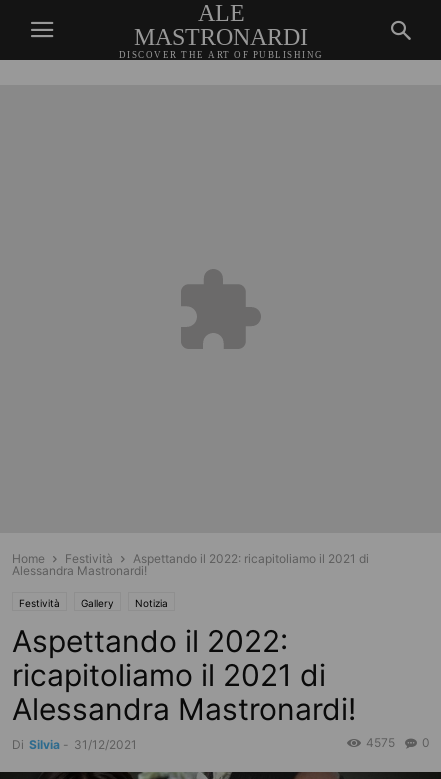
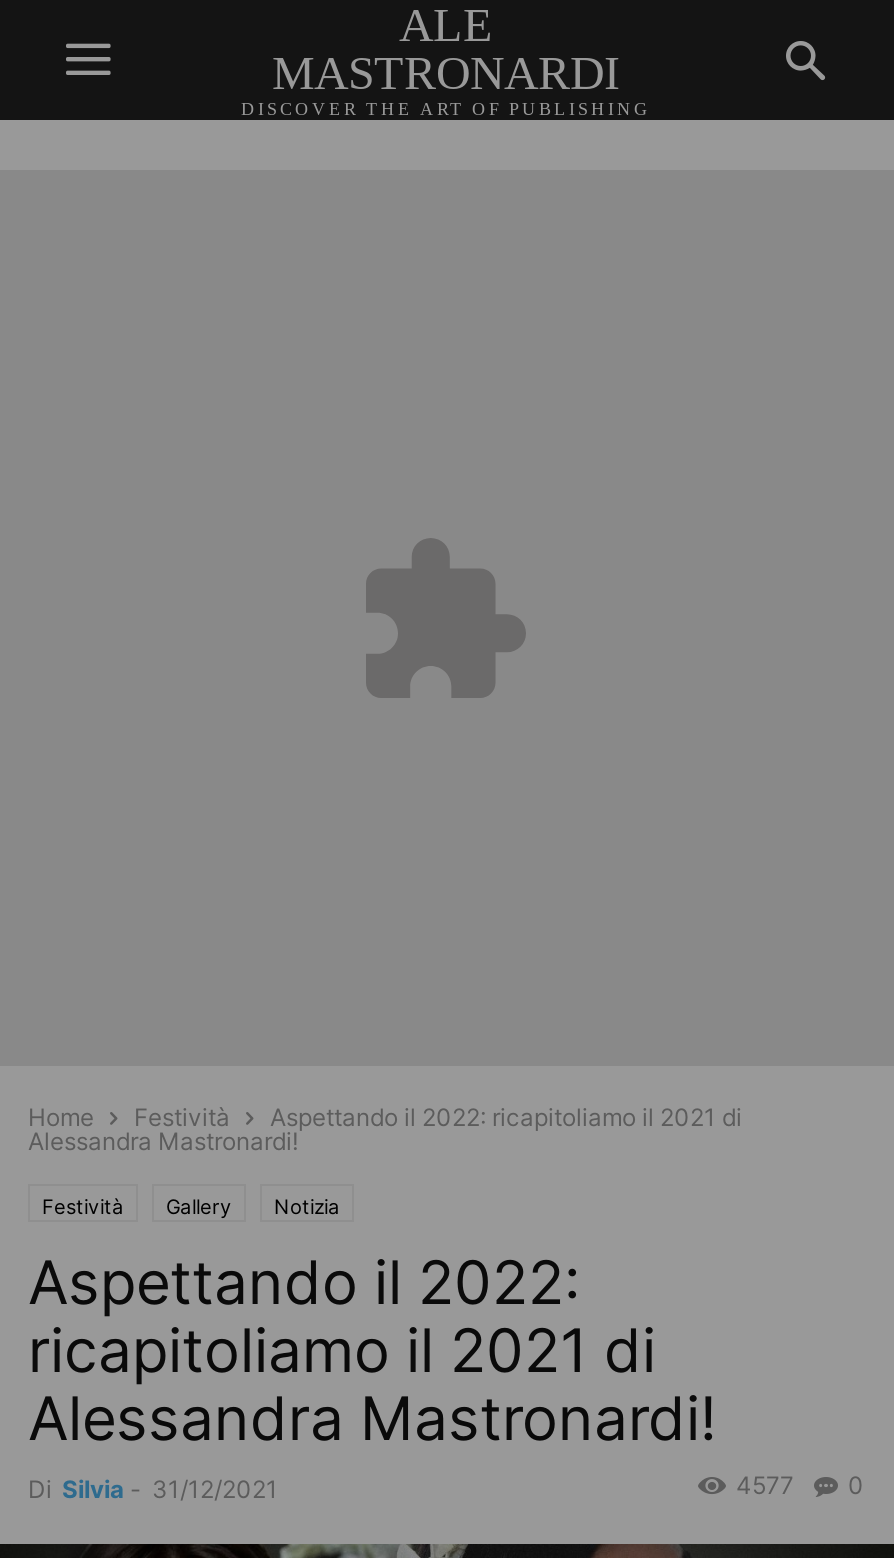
- 4575 0
+ 4577 0
